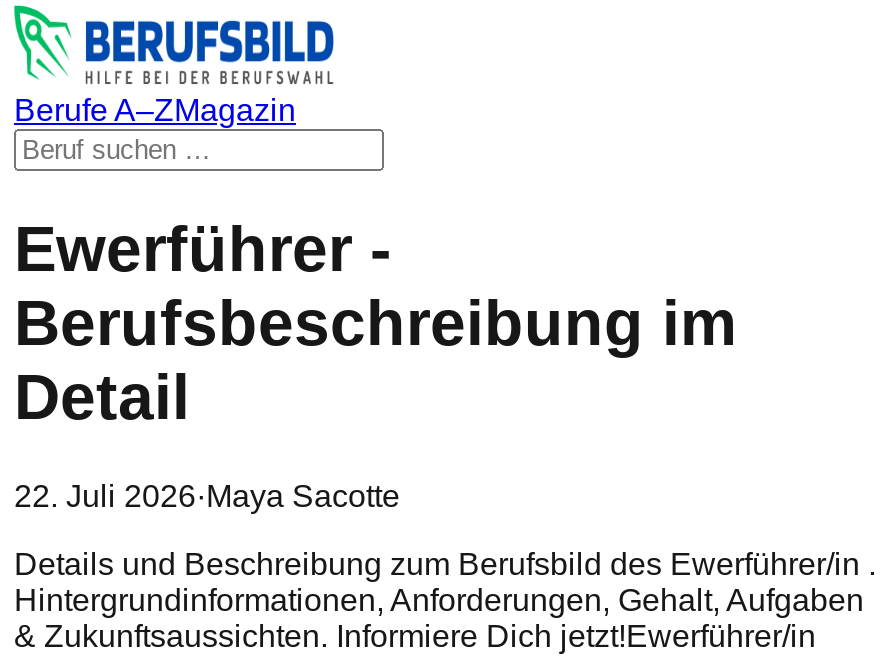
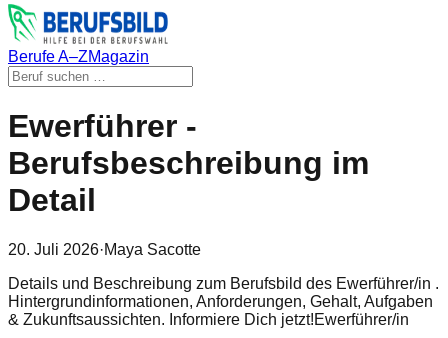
- 22. Juli 2026·Maya Sacotte
+ 20. Juli 2026·Maya Sacotte
